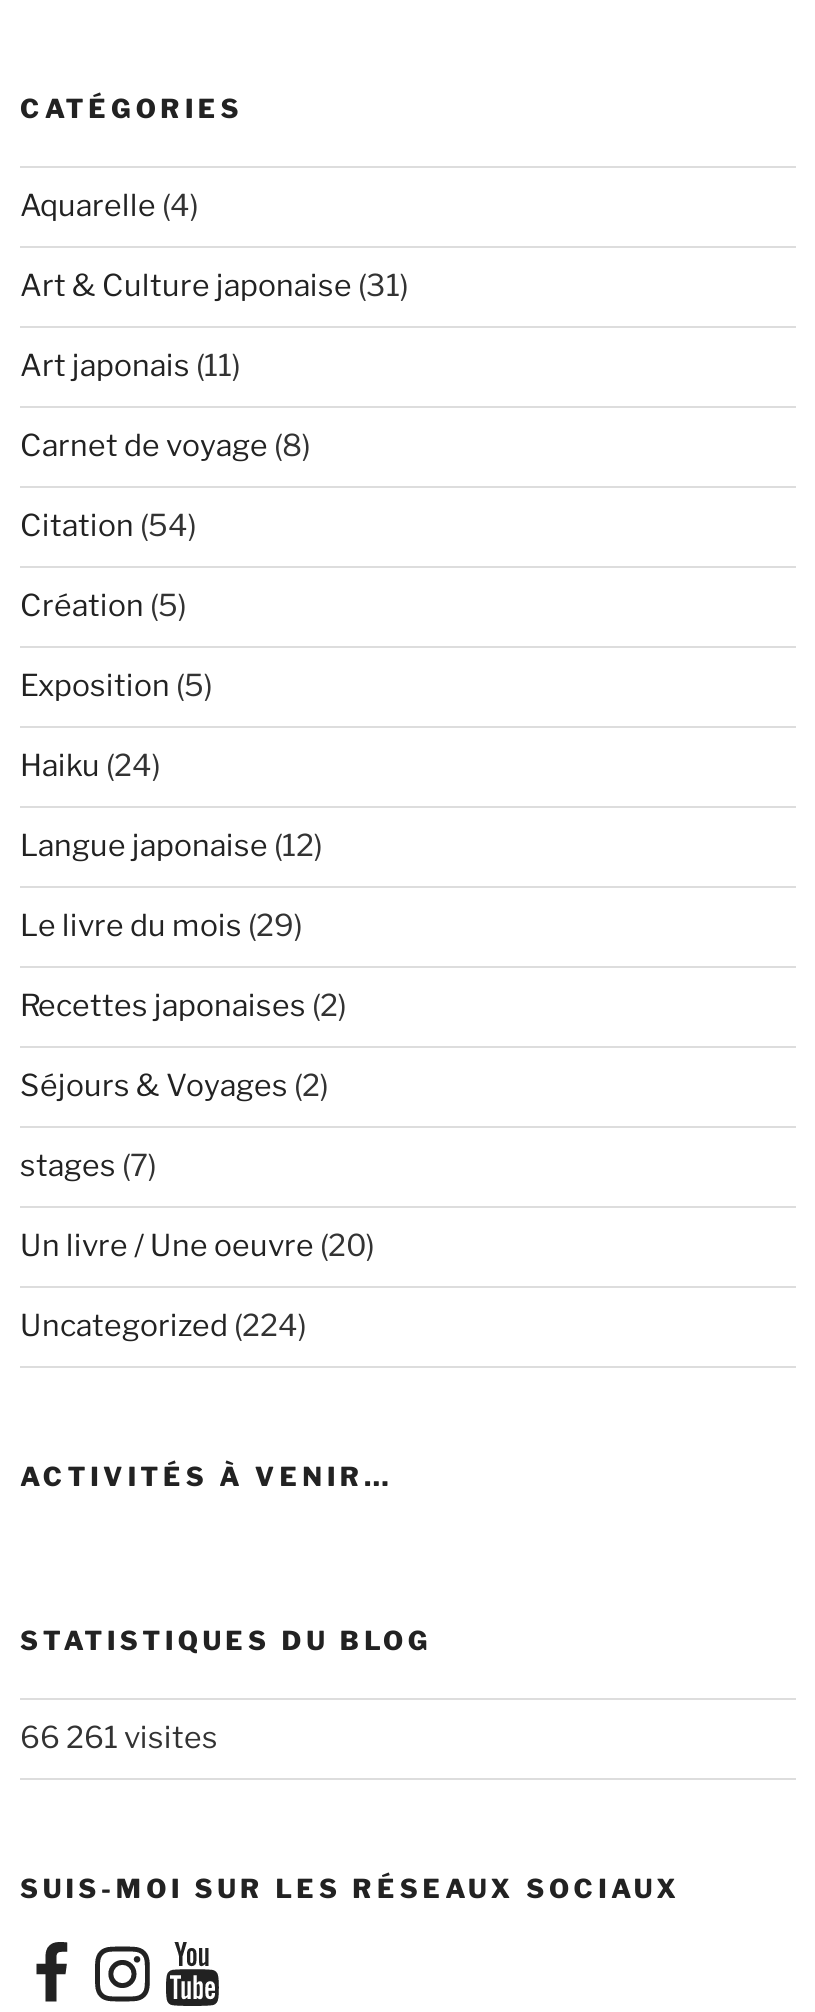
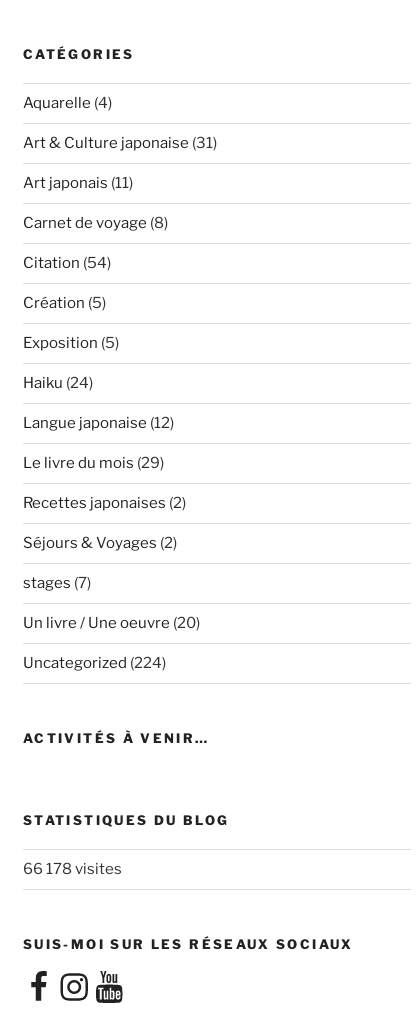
- 66 261 visites
+ 66 178 visites
